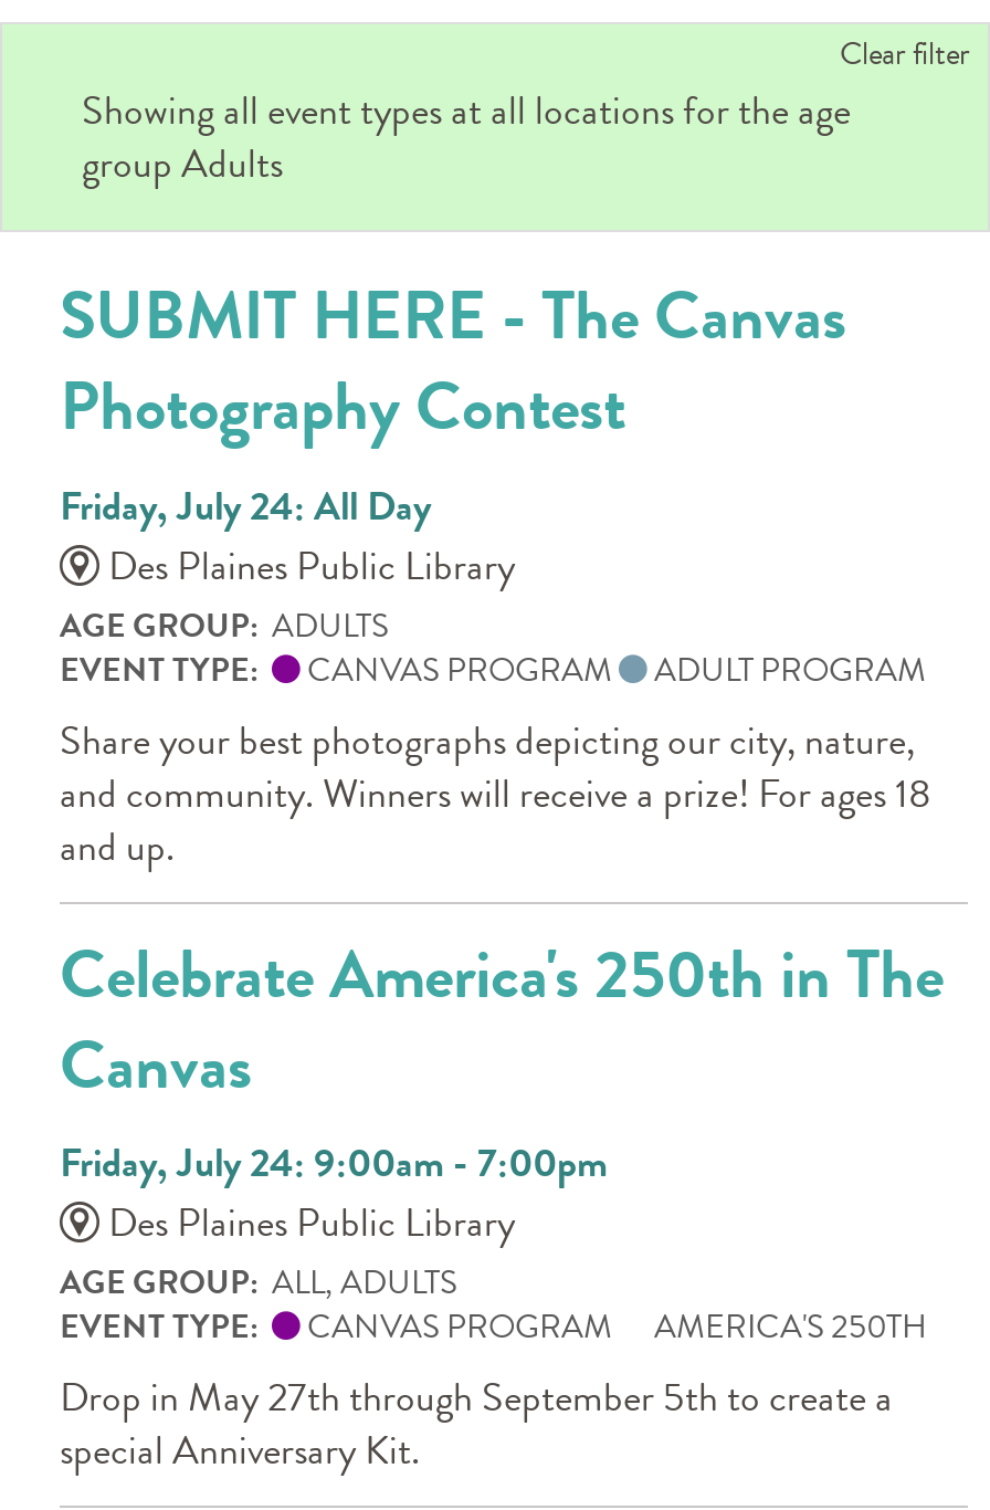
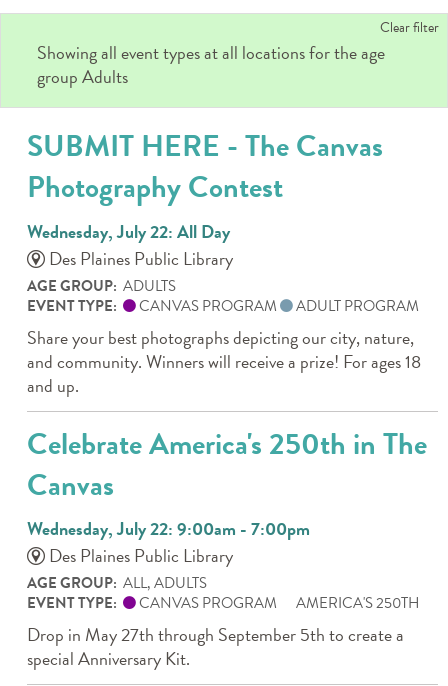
- Friday, July 24: All Day
+ Wednesday, July 22: All Day

- Friday, July 24: 9:00am - 7:00pm
+ Wednesday, July 22: 9:00am - 7:00pm
